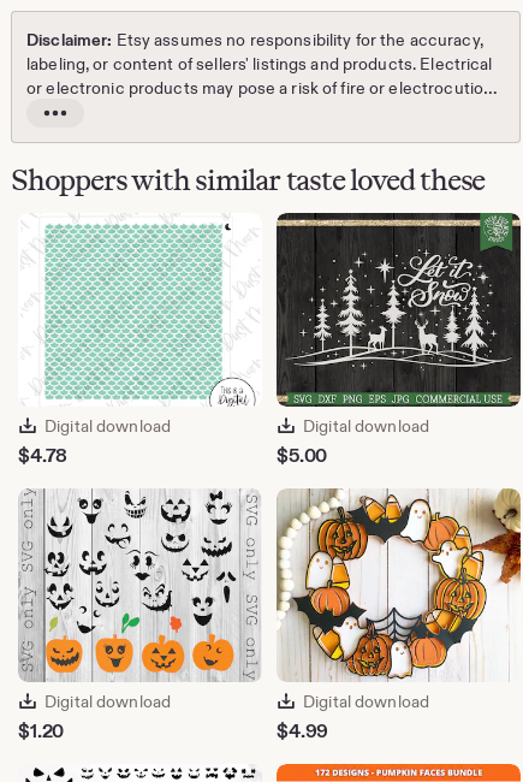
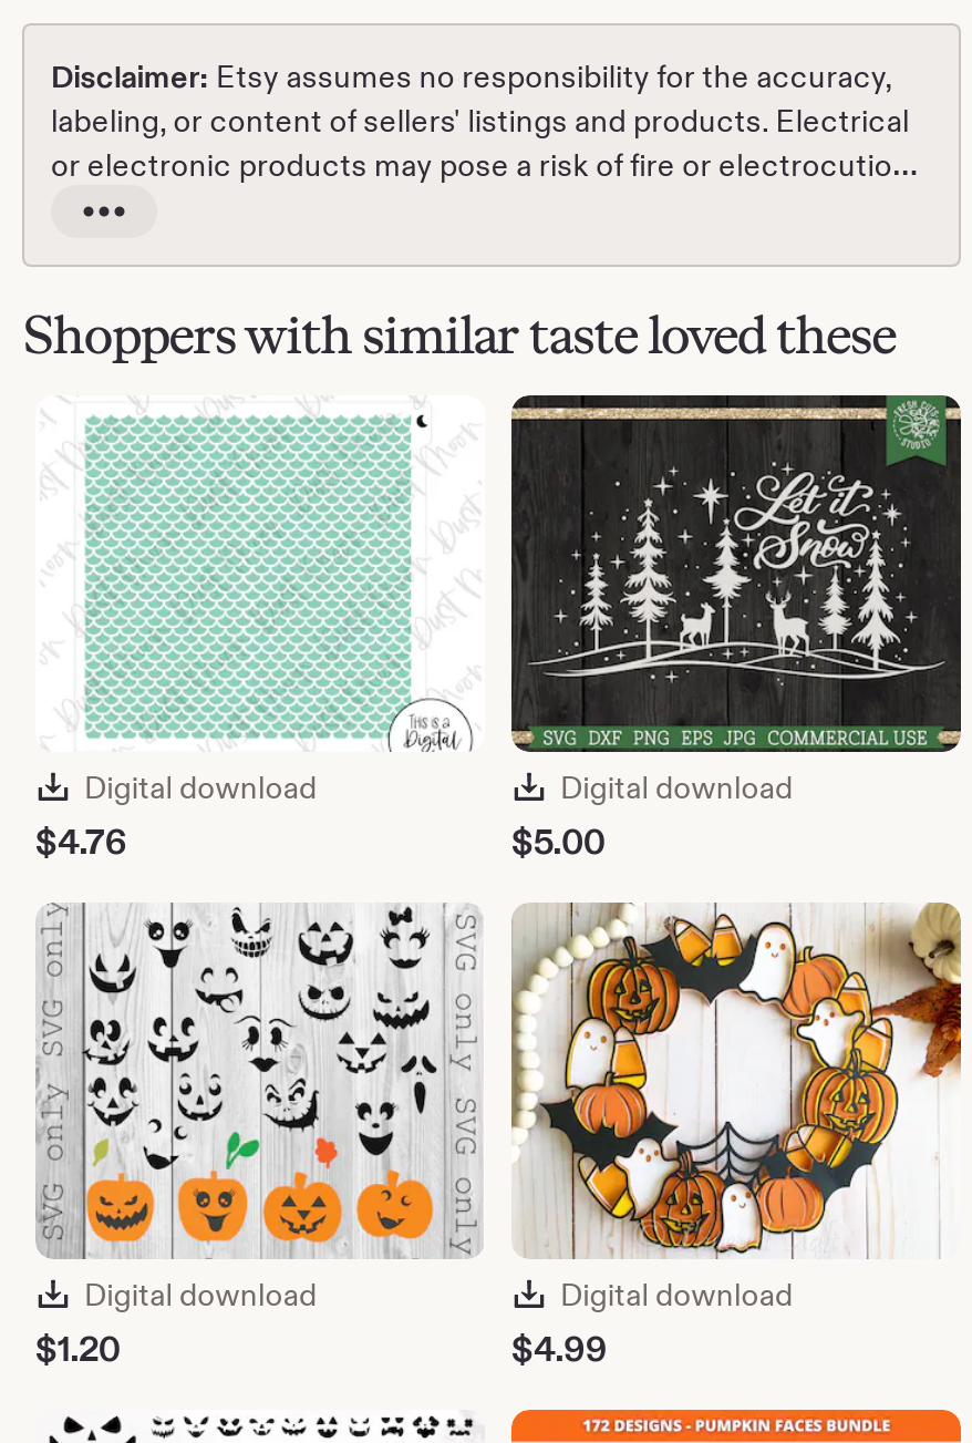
- $4.78
+ $4.76
